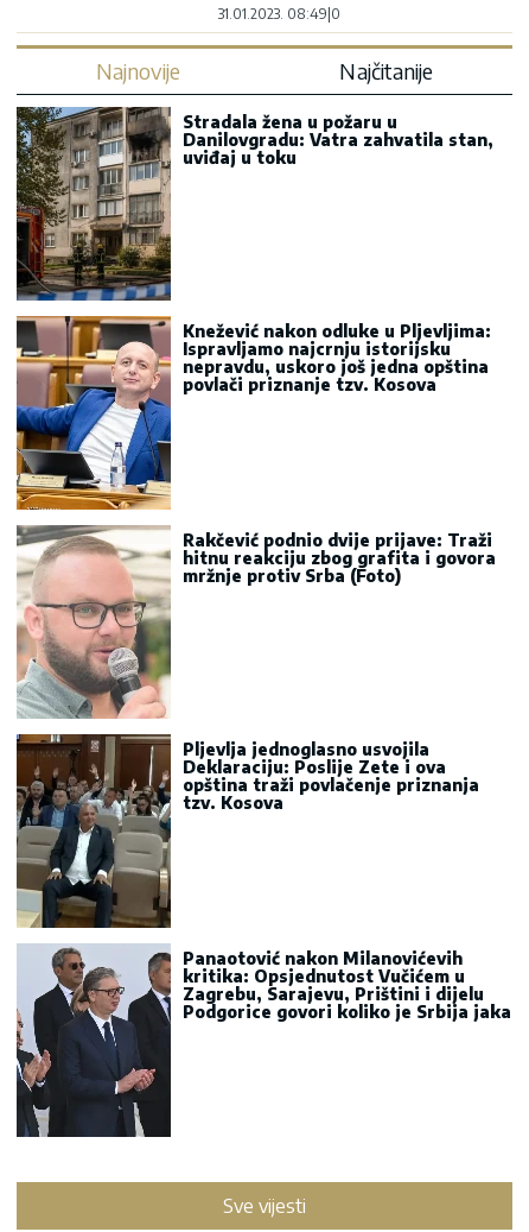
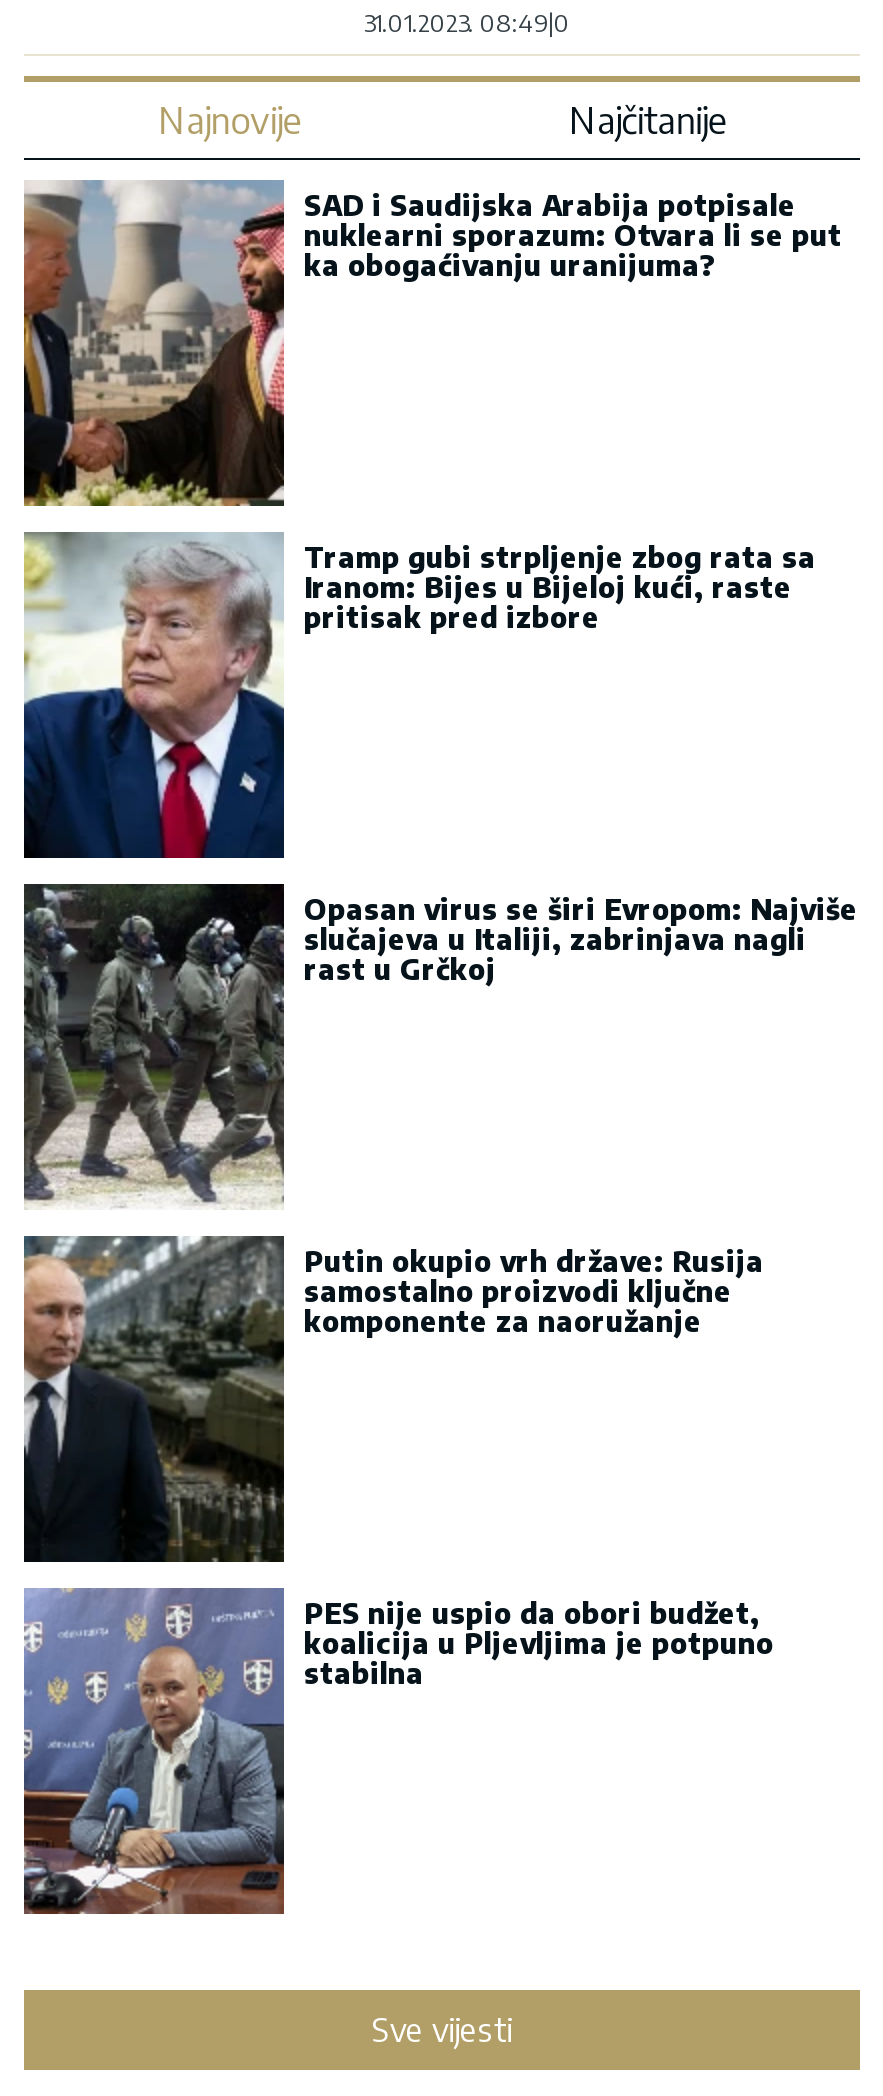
- [image]
- Stradala žena u požaru u
- Danilovgradu: Vatra zahvatila stan,
- uviđaj u toku
+ [image]
+ SAD i Saudijska Arabija potpisale
+ nuklearni sporazum: Otvara li se put
+ ka obogaćivanju uranijuma?

- [image]
- Knežević nakon odluke u Pljevljima:
- Ispravljamo najcrnju istorijsku
- nepravdu, uskoro još jedna opština
- povlači priznanje tzv. Kosova
+ [image]
+ Tramp gubi strpljenje zbog rata sa
+ Iranom: Bijes u Bijeloj kući, raste
+ pritisak pred izbore

- [image]
- Rakčević podnio dvije prijave: Traži
- hitnu reakciju zbog grafita i govora
- mržnje protiv Srba (Foto)
+ [image]
+ Opasan virus se širi Evropom: Najviše
+ slučajeva u Italiji, zabrinjava nagli
+ rast u Grčkoj

- [image]
- Pljevlja jednoglasno usvojila
- Deklaraciju: Poslije Zete i ova
- opština traži povlačenje priznanja
- tzv. Kosova
+ [image]
+ Putin okupio vrh države: Rusija
+ samostalno proizvodi ključne
+ komponente za naoružanje

- [image]
- Panaotović nakon Milanovićevih
- kritika: Opsjednutost Vučićem u
- Zagrebu, Sarajevu, Prištini i dijelu
- Podgorice govori koliko je Srbija jaka
+ [image]
+ PES nije uspio da obori budžet,
+ koalicija u Pljevljima je potpuno
+ stabilna
